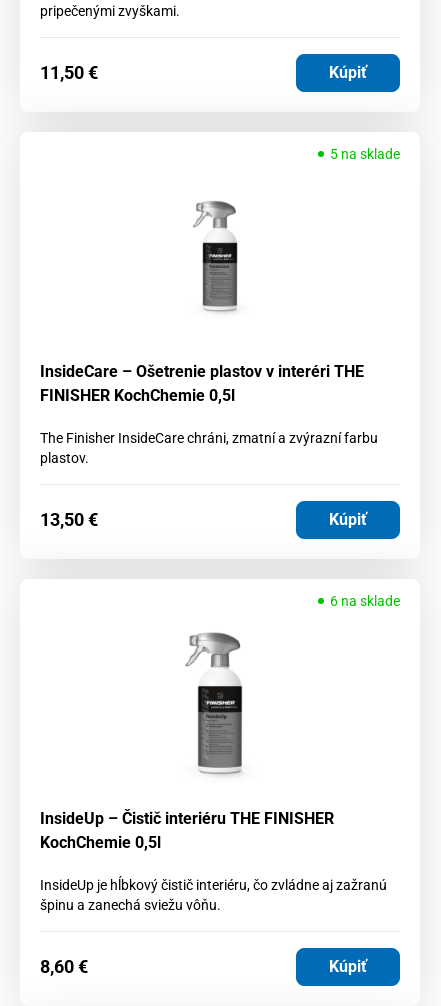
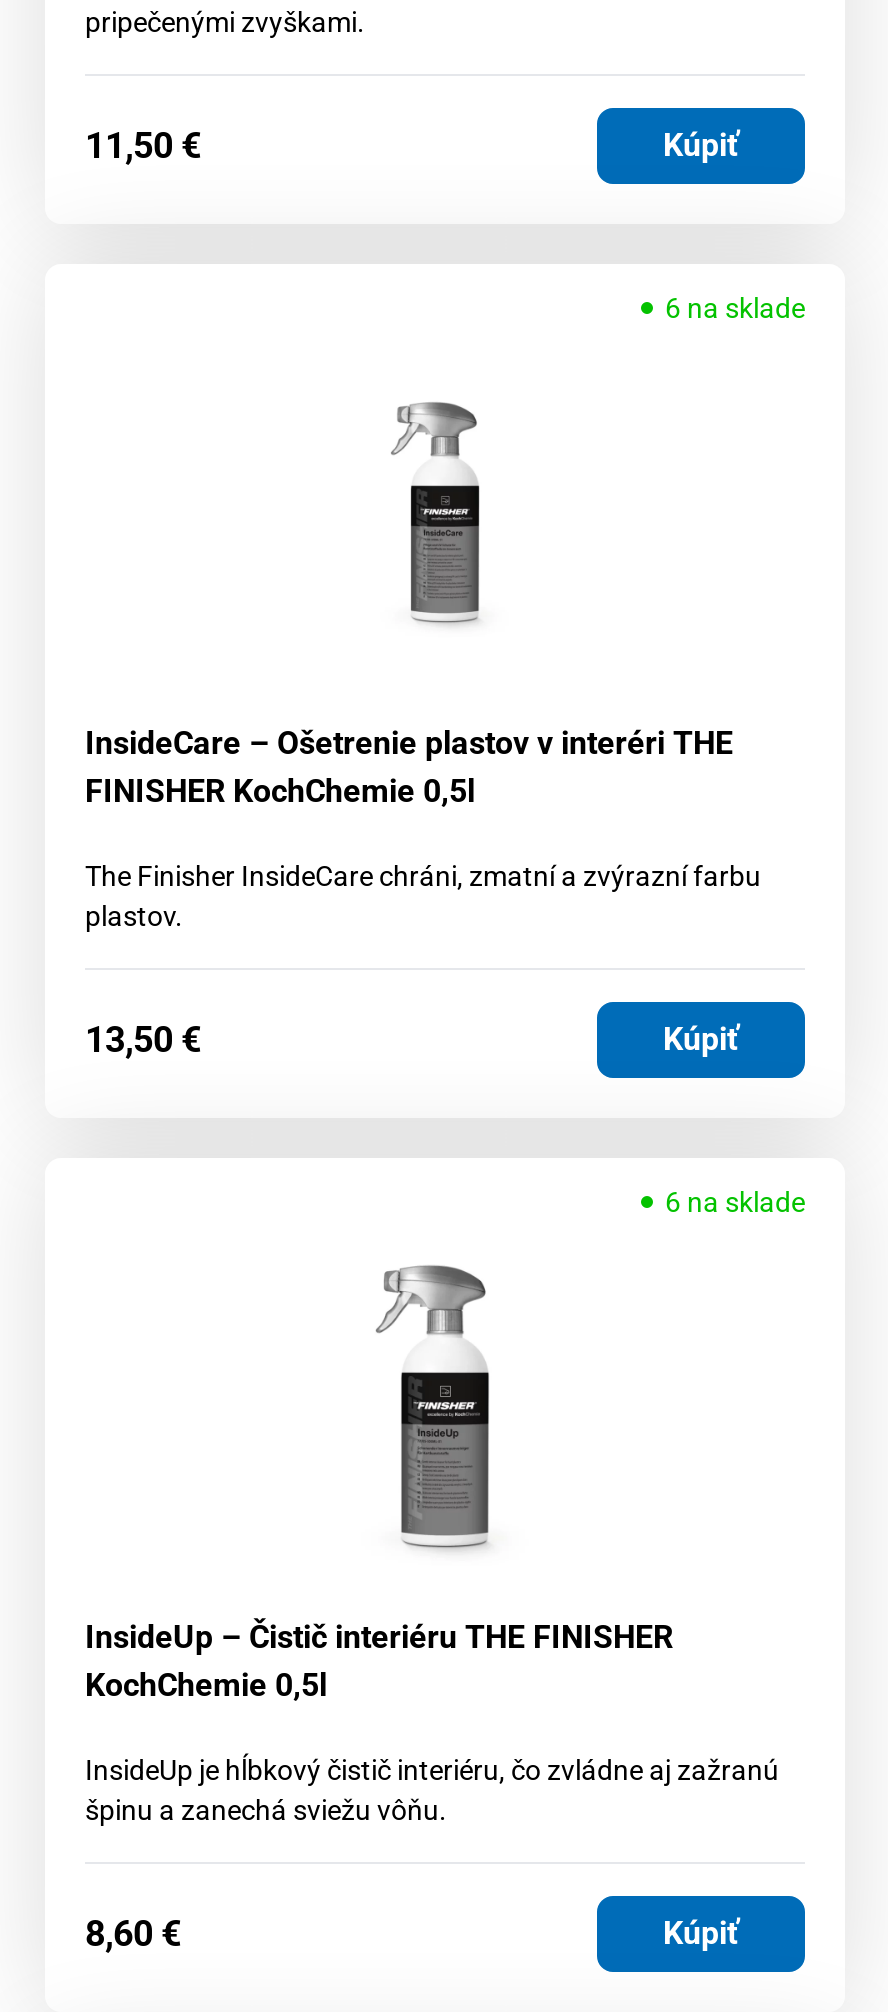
- 5 na sklade
+ 6 na sklade
